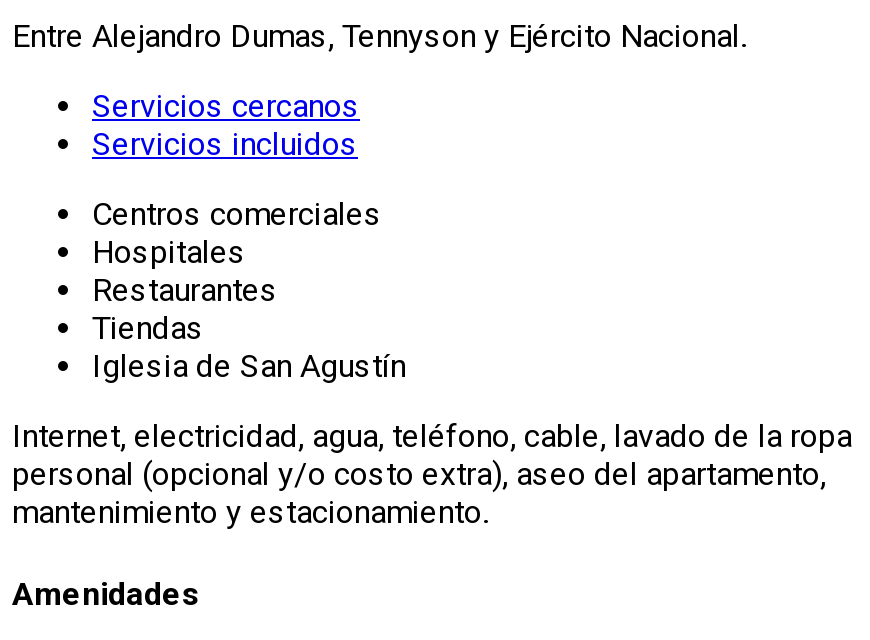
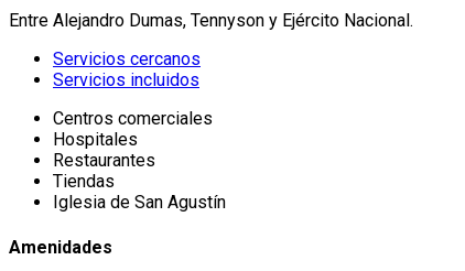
- Internet, electricidad, agua, teléfono, cable, lavado de la ropa
- personal (opcional y/o costo extra), aseo del apartamento,
- mantenimiento y estacionamiento.
